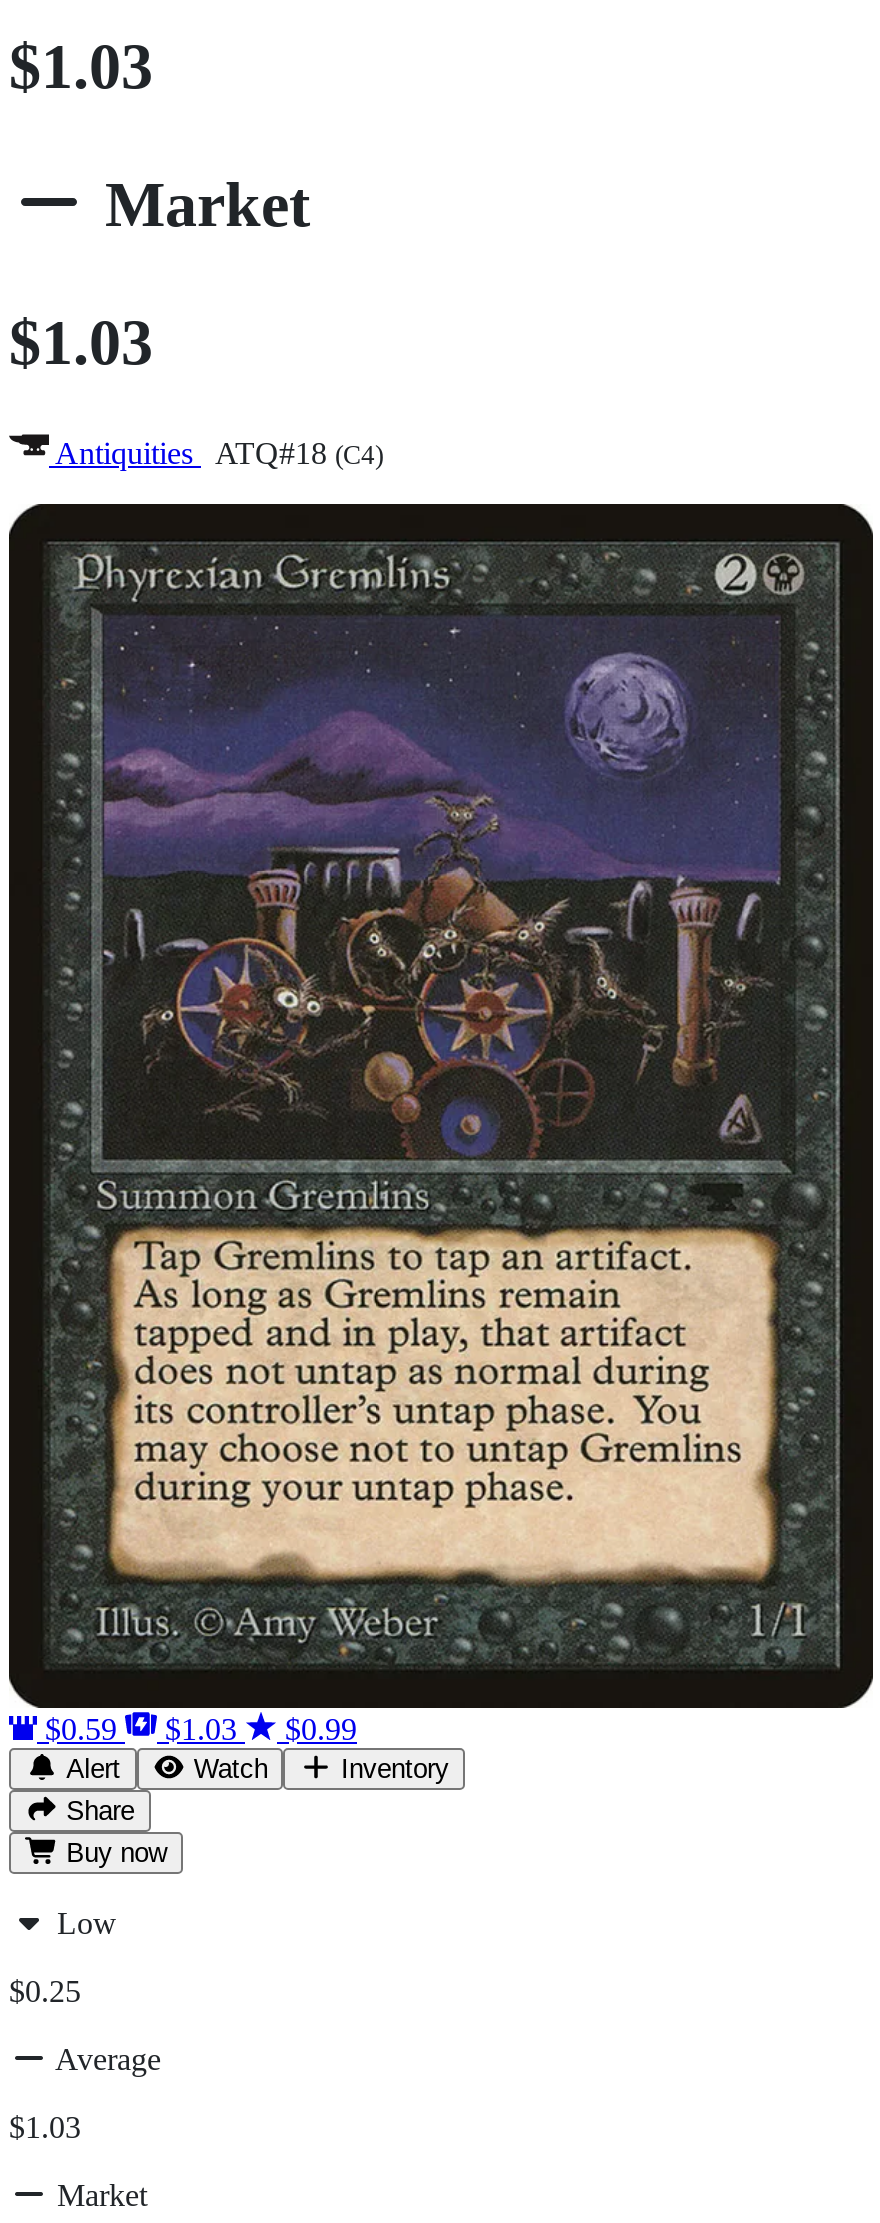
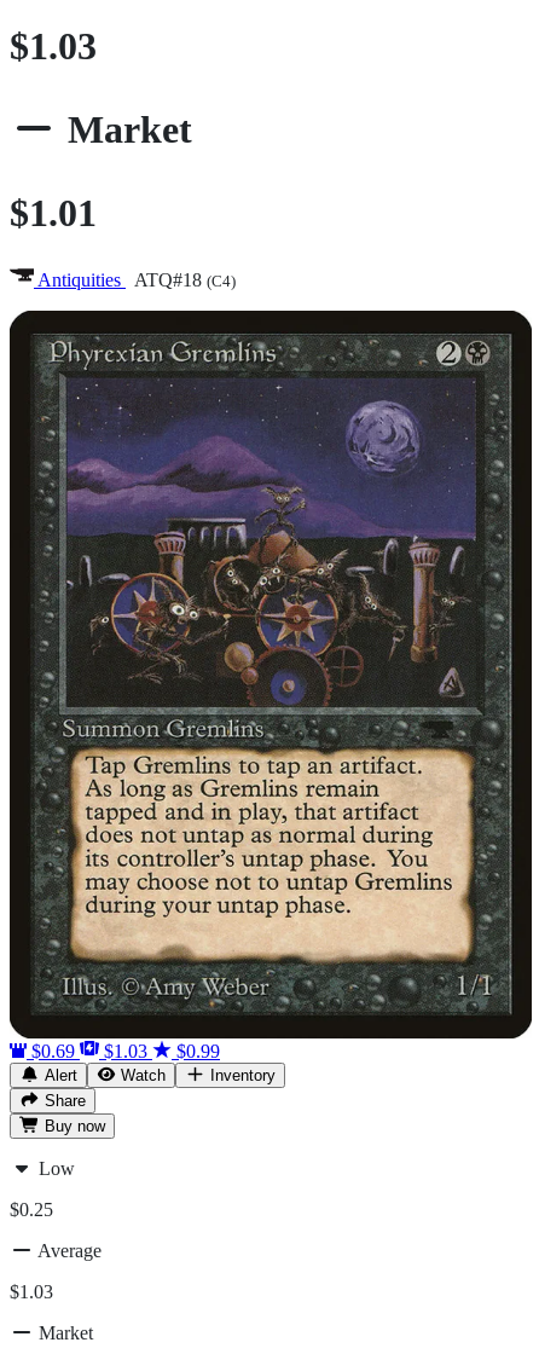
- $1.03
+ $1.01

- $0.59 $1.03 $0.99
+ $0.69 $1.03 $0.99
